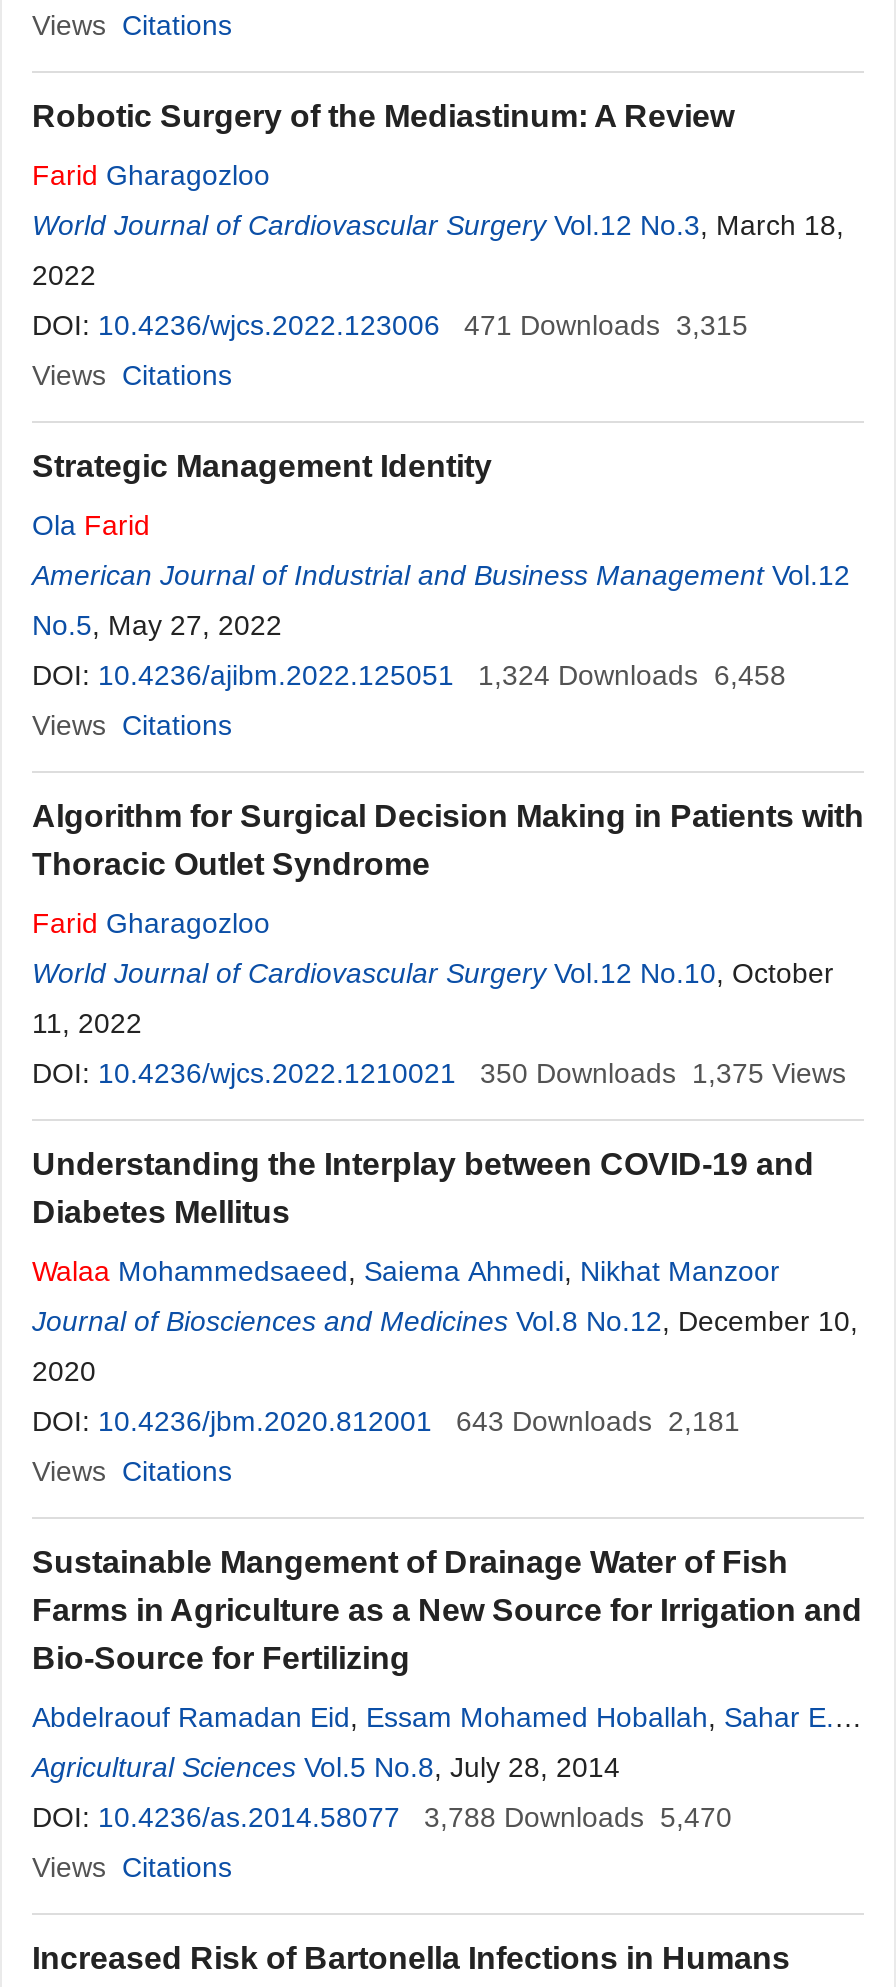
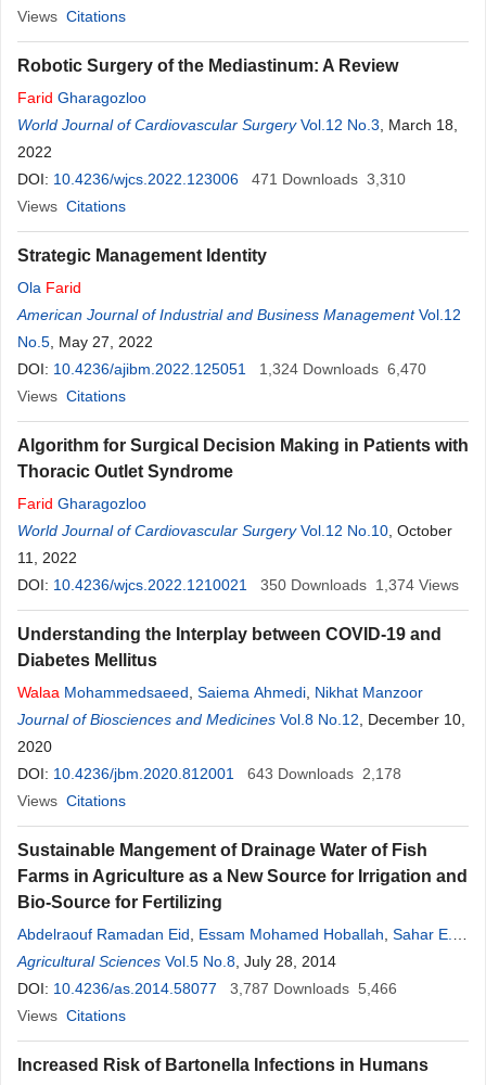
- DOI: 10.4236/wjcs.2022.123006 471 Downloads 3,315
+ DOI: 10.4236/wjcs.2022.123006 471 Downloads 3,310

- DOI: 10.4236/ajibm.2022.125051 1,324 Downloads 6,458
+ DOI: 10.4236/ajibm.2022.125051 1,324 Downloads 6,470

- 350 Downloads 1,375 Views
+ 350 Downloads 1,374 Views

- DOI: 10.4236/jbm.2020.812001 643 Downloads 2,181
+ DOI: 10.4236/jbm.2020.812001 643 Downloads 2,178

- DOI: 10.4236/as.2014.58077 3,788 Downloads 5,470
+ DOI: 10.4236/as.2014.58077 3,787 Downloads 5,466
